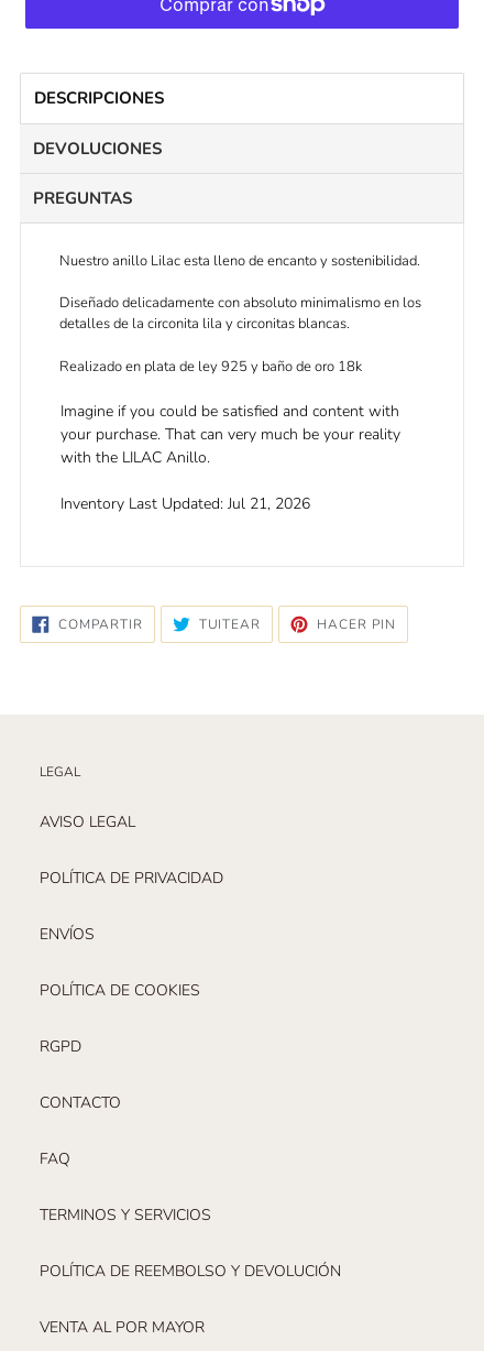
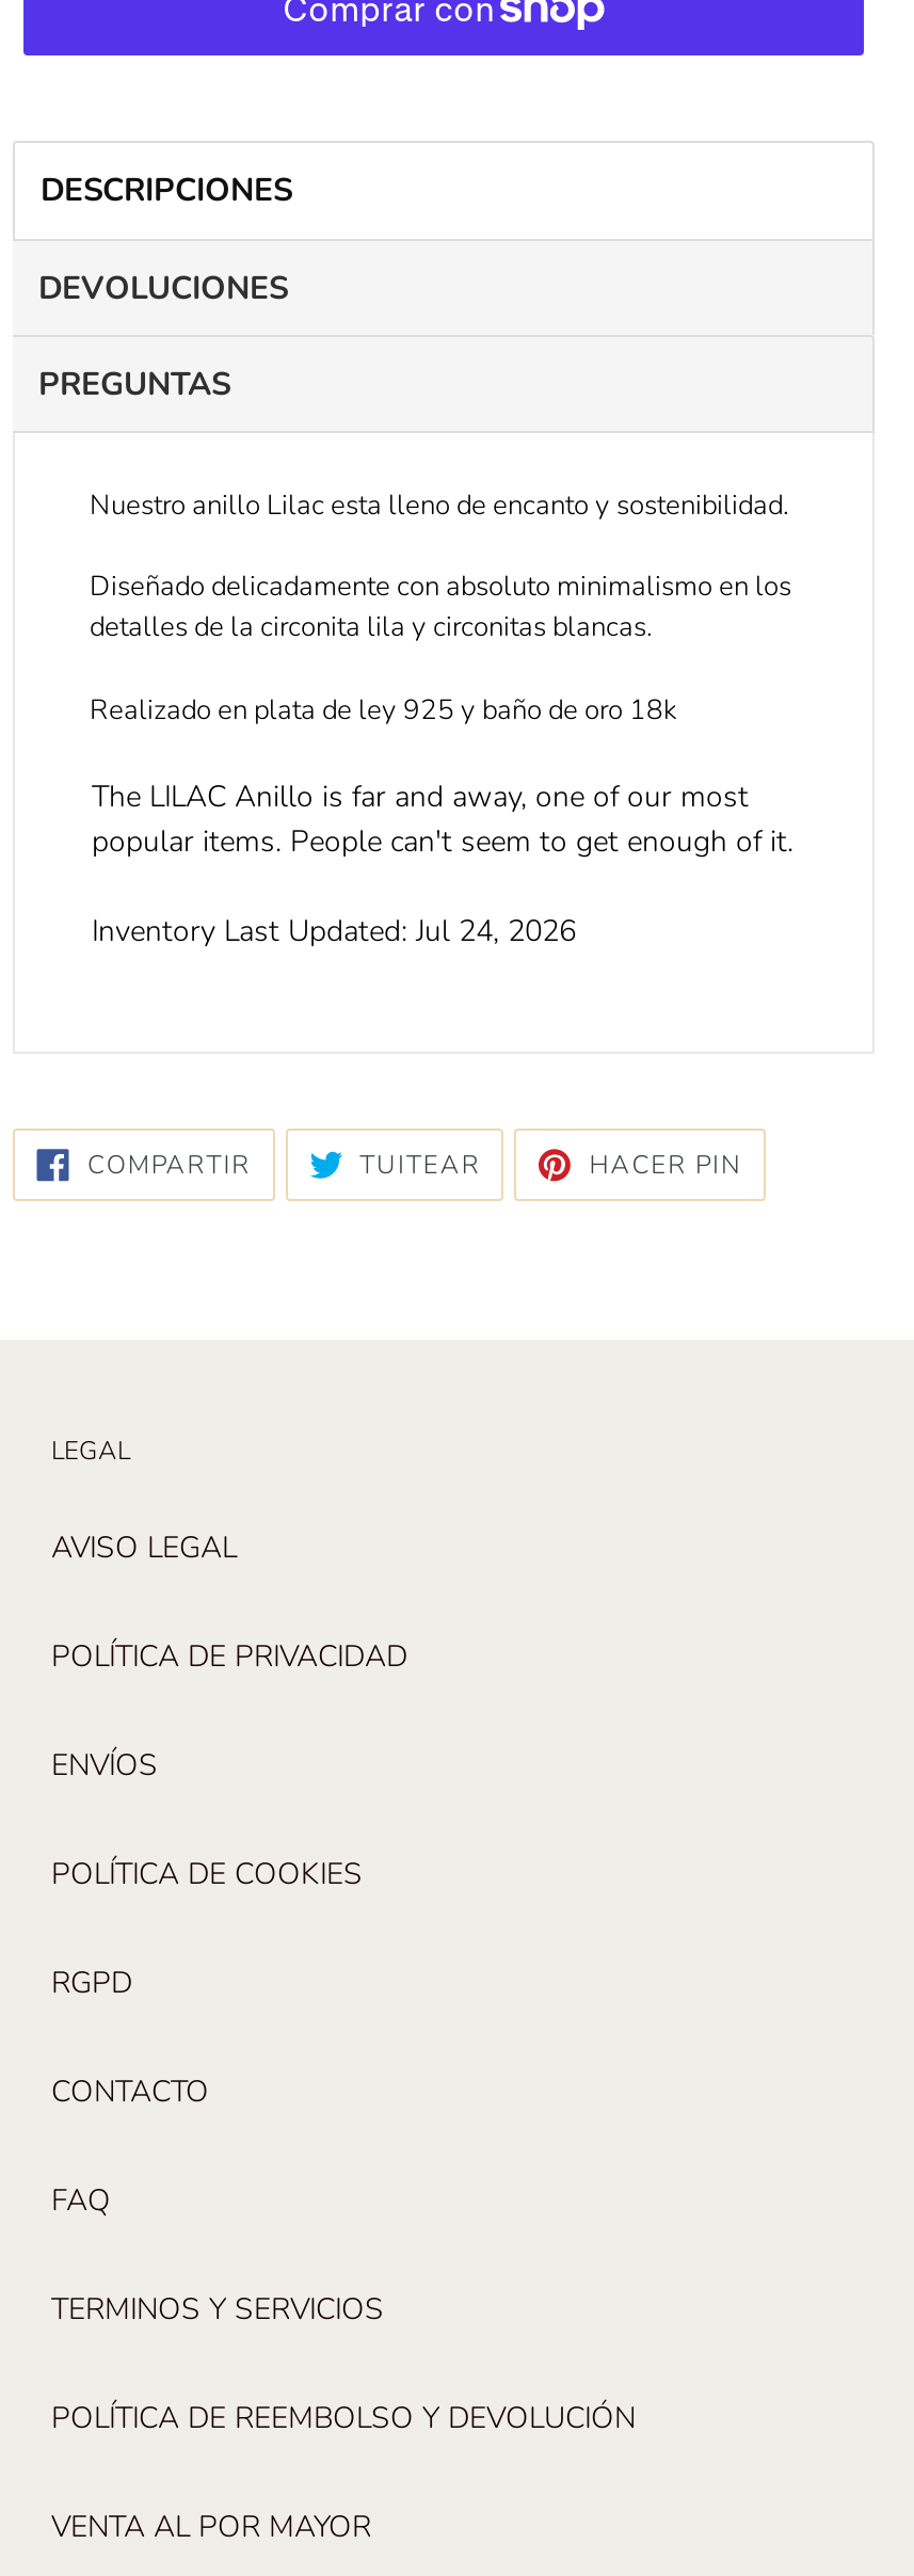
- Imagine if you could be satisfied and content with
- your purchase. That can very much be your reality
- with the LILAC Anillo.
+ The LILAC Anillo is far and away, one of our most
+ popular items. People can't seem to get enough of it.

- Inventory Last Updated: Jul 21, 2026
+ Inventory Last Updated: Jul 24, 2026
